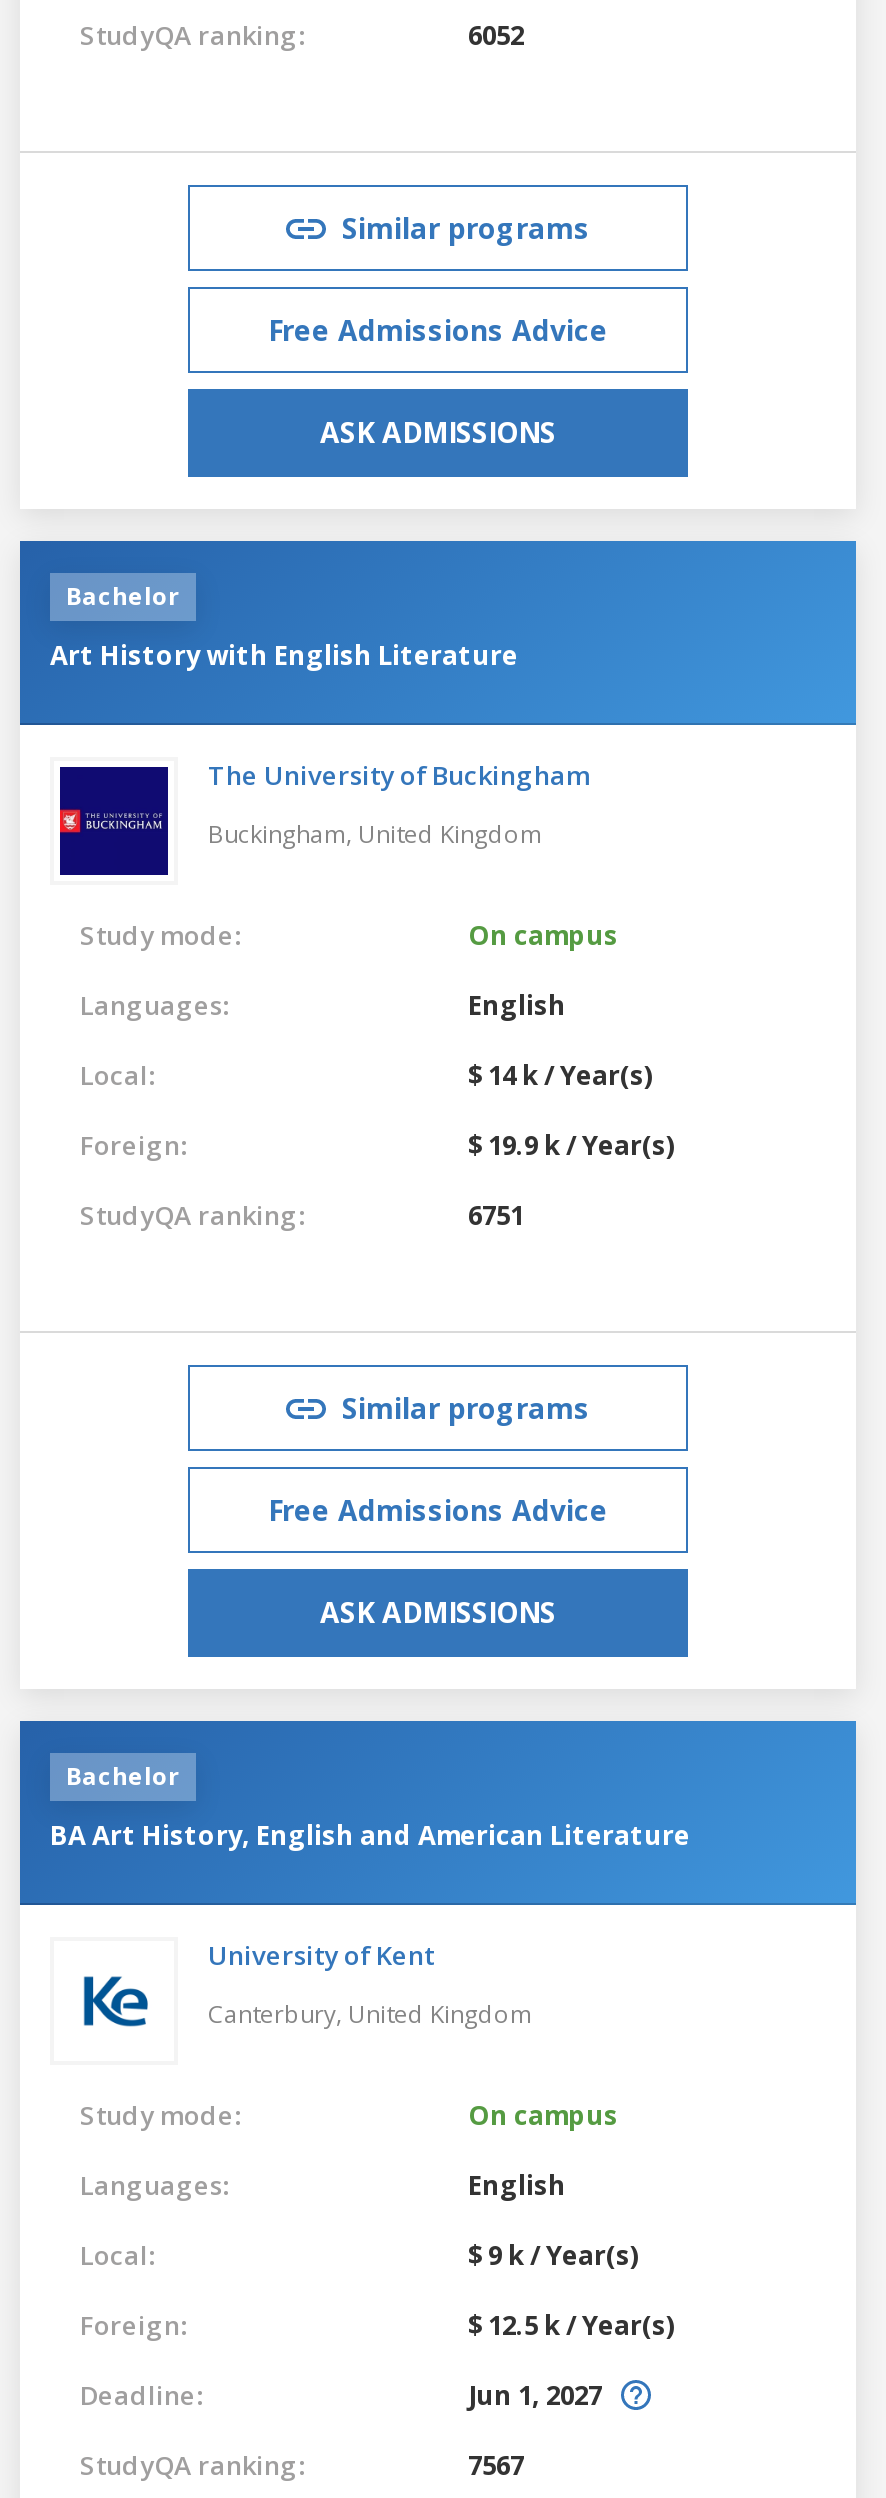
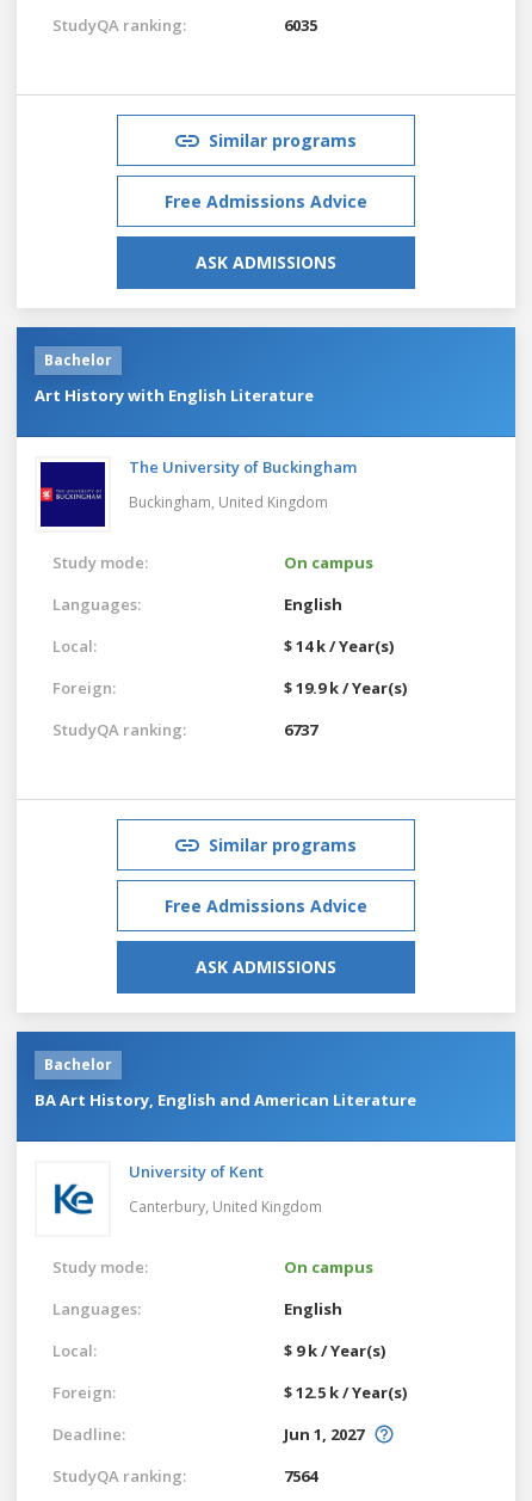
- 6052
+ 6035

- 6751
+ 6737

- 7567
+ 7564
